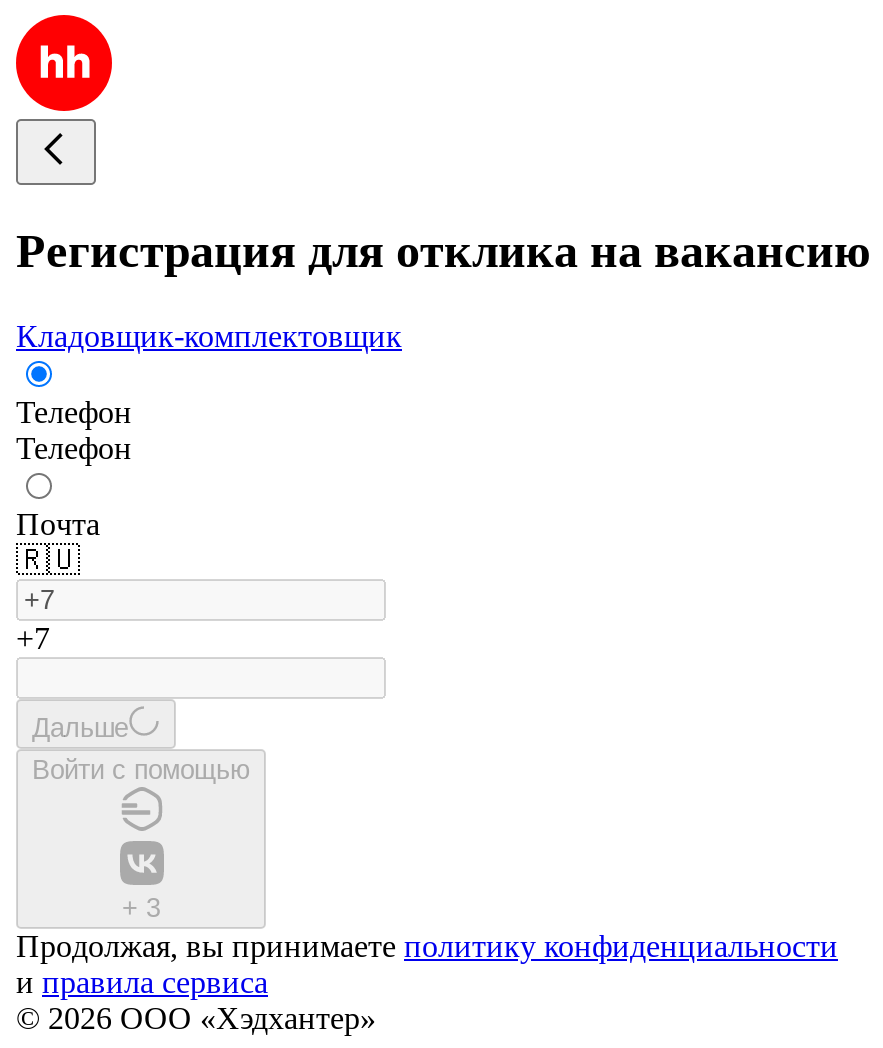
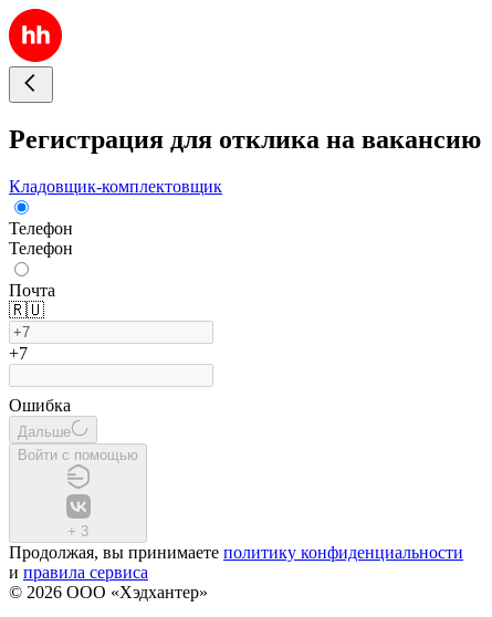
+ Ошибка
